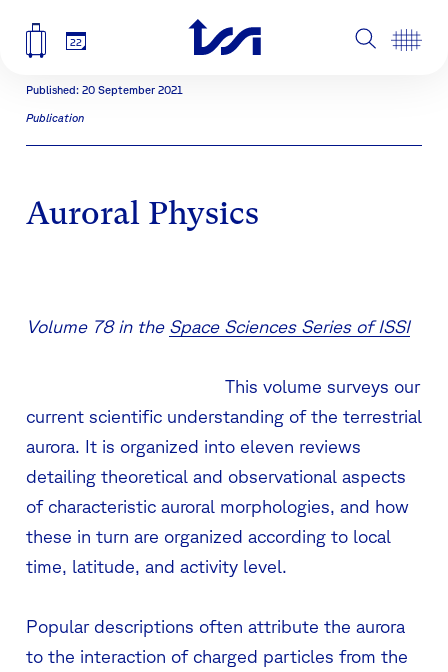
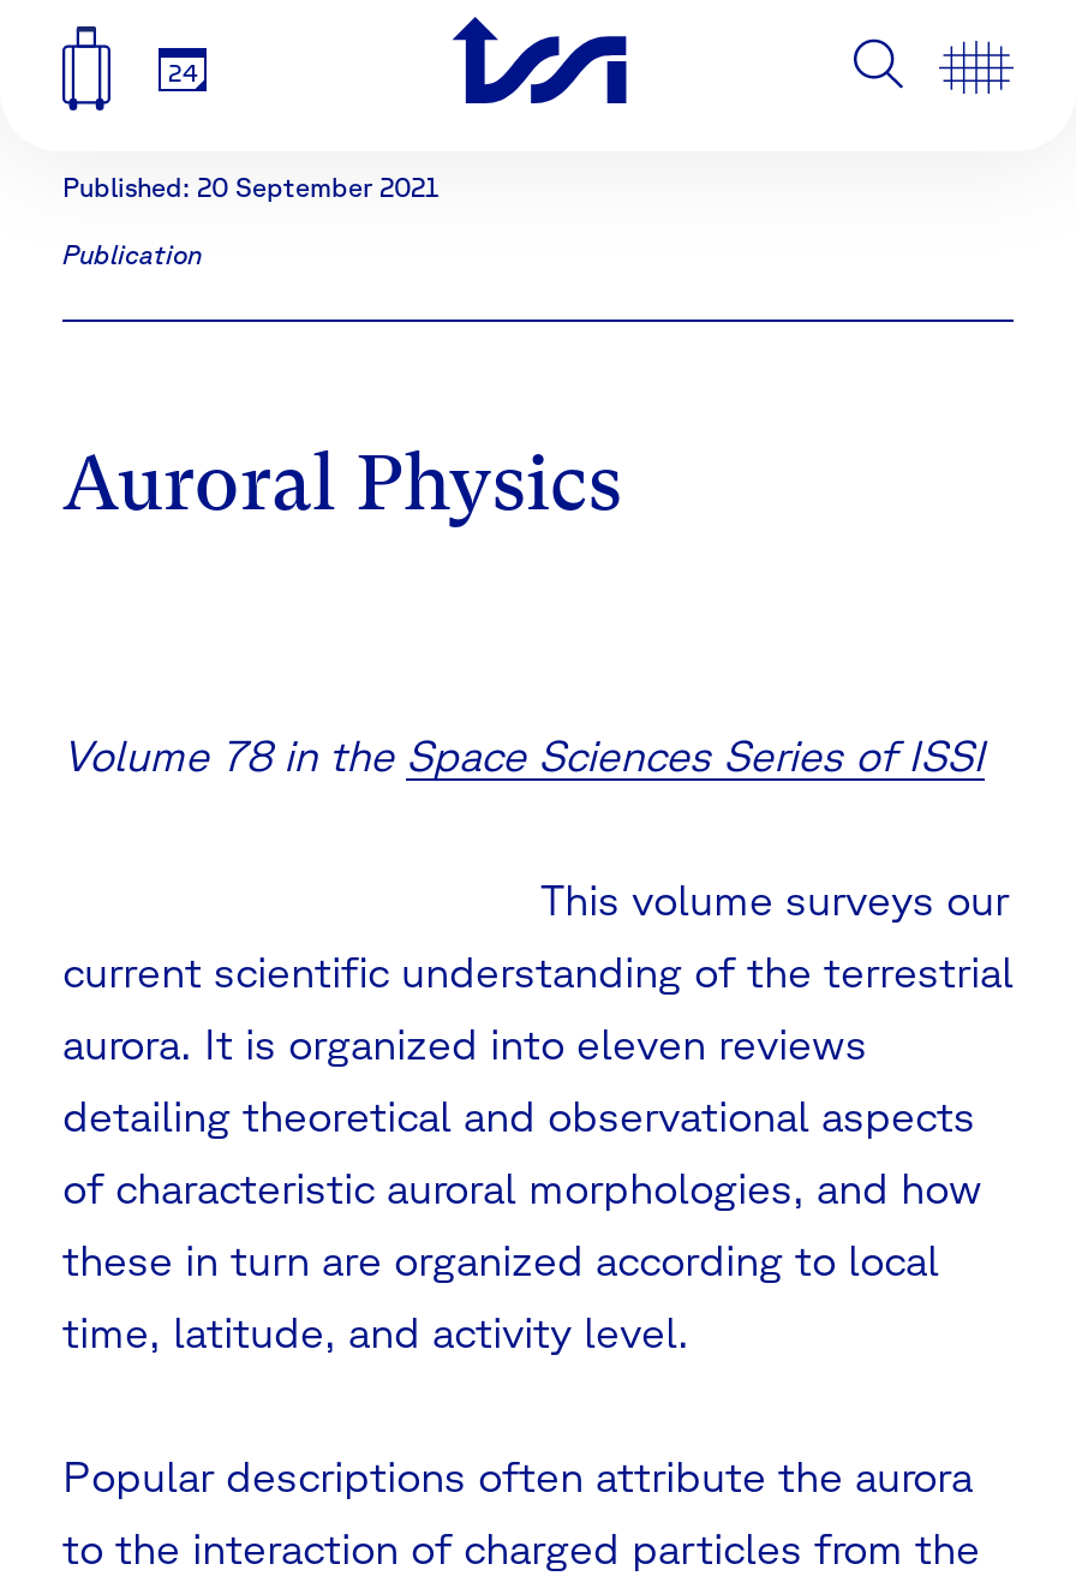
- 22
+ 24
